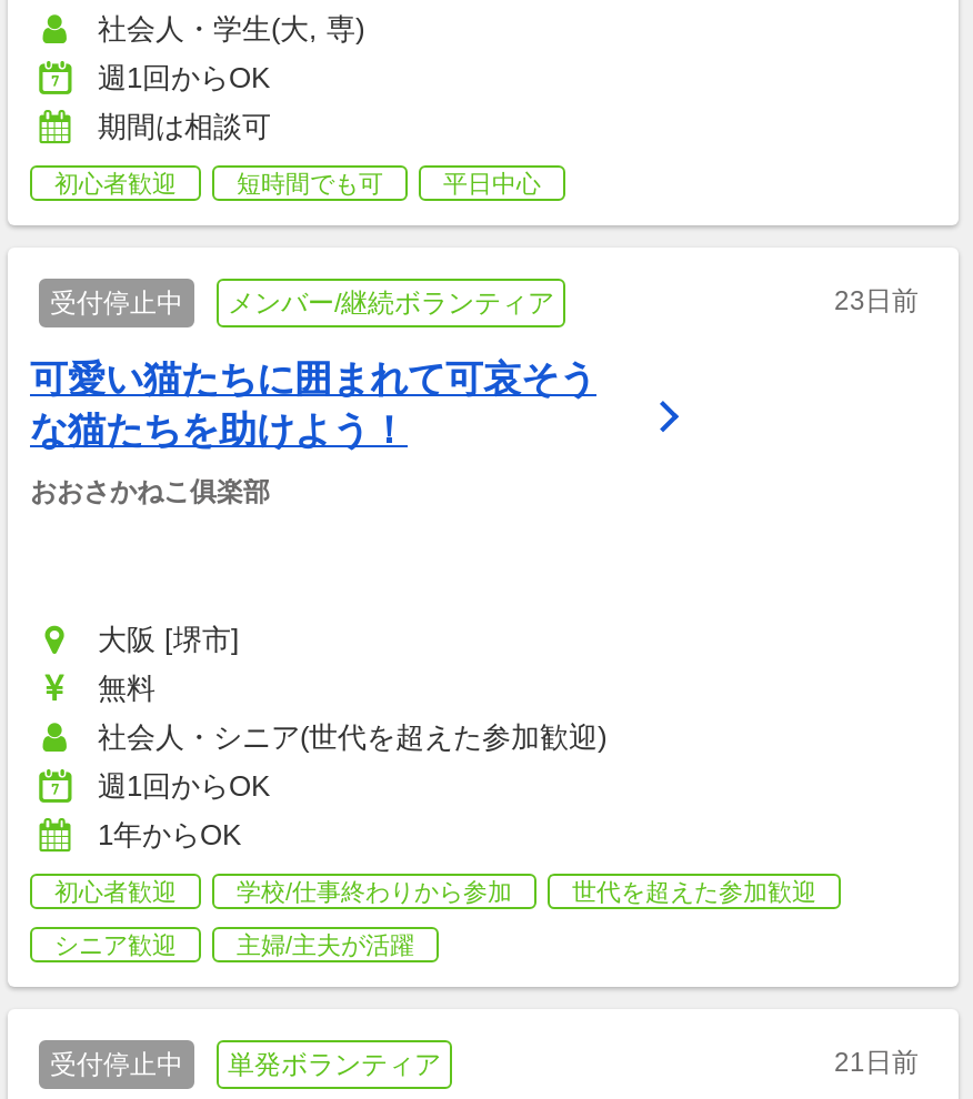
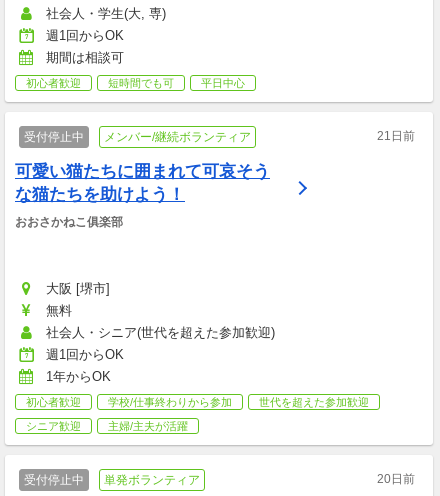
- 23日前
+ 21日前

- 21日前
+ 20日前
